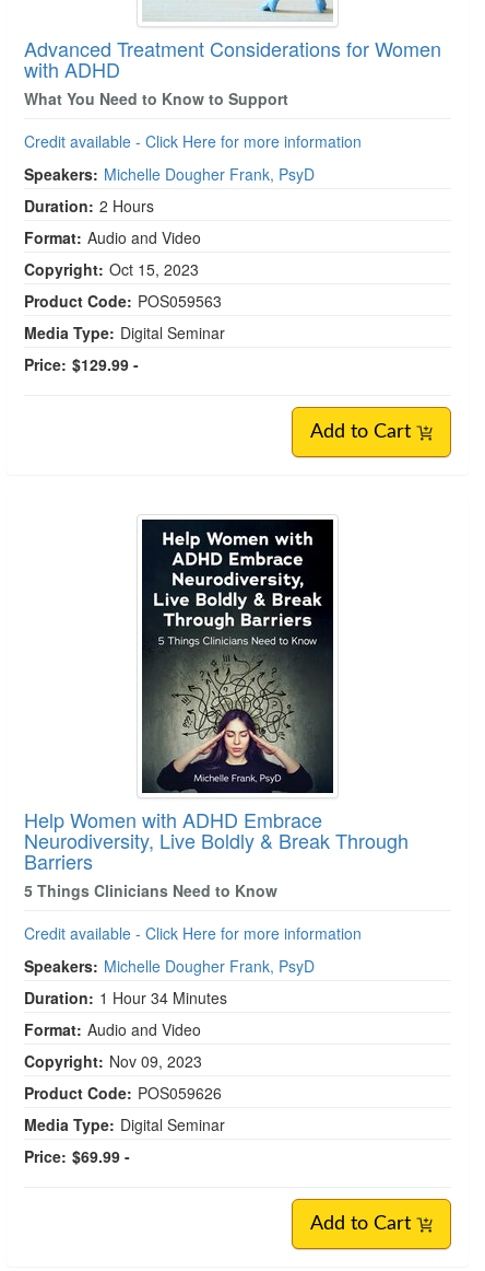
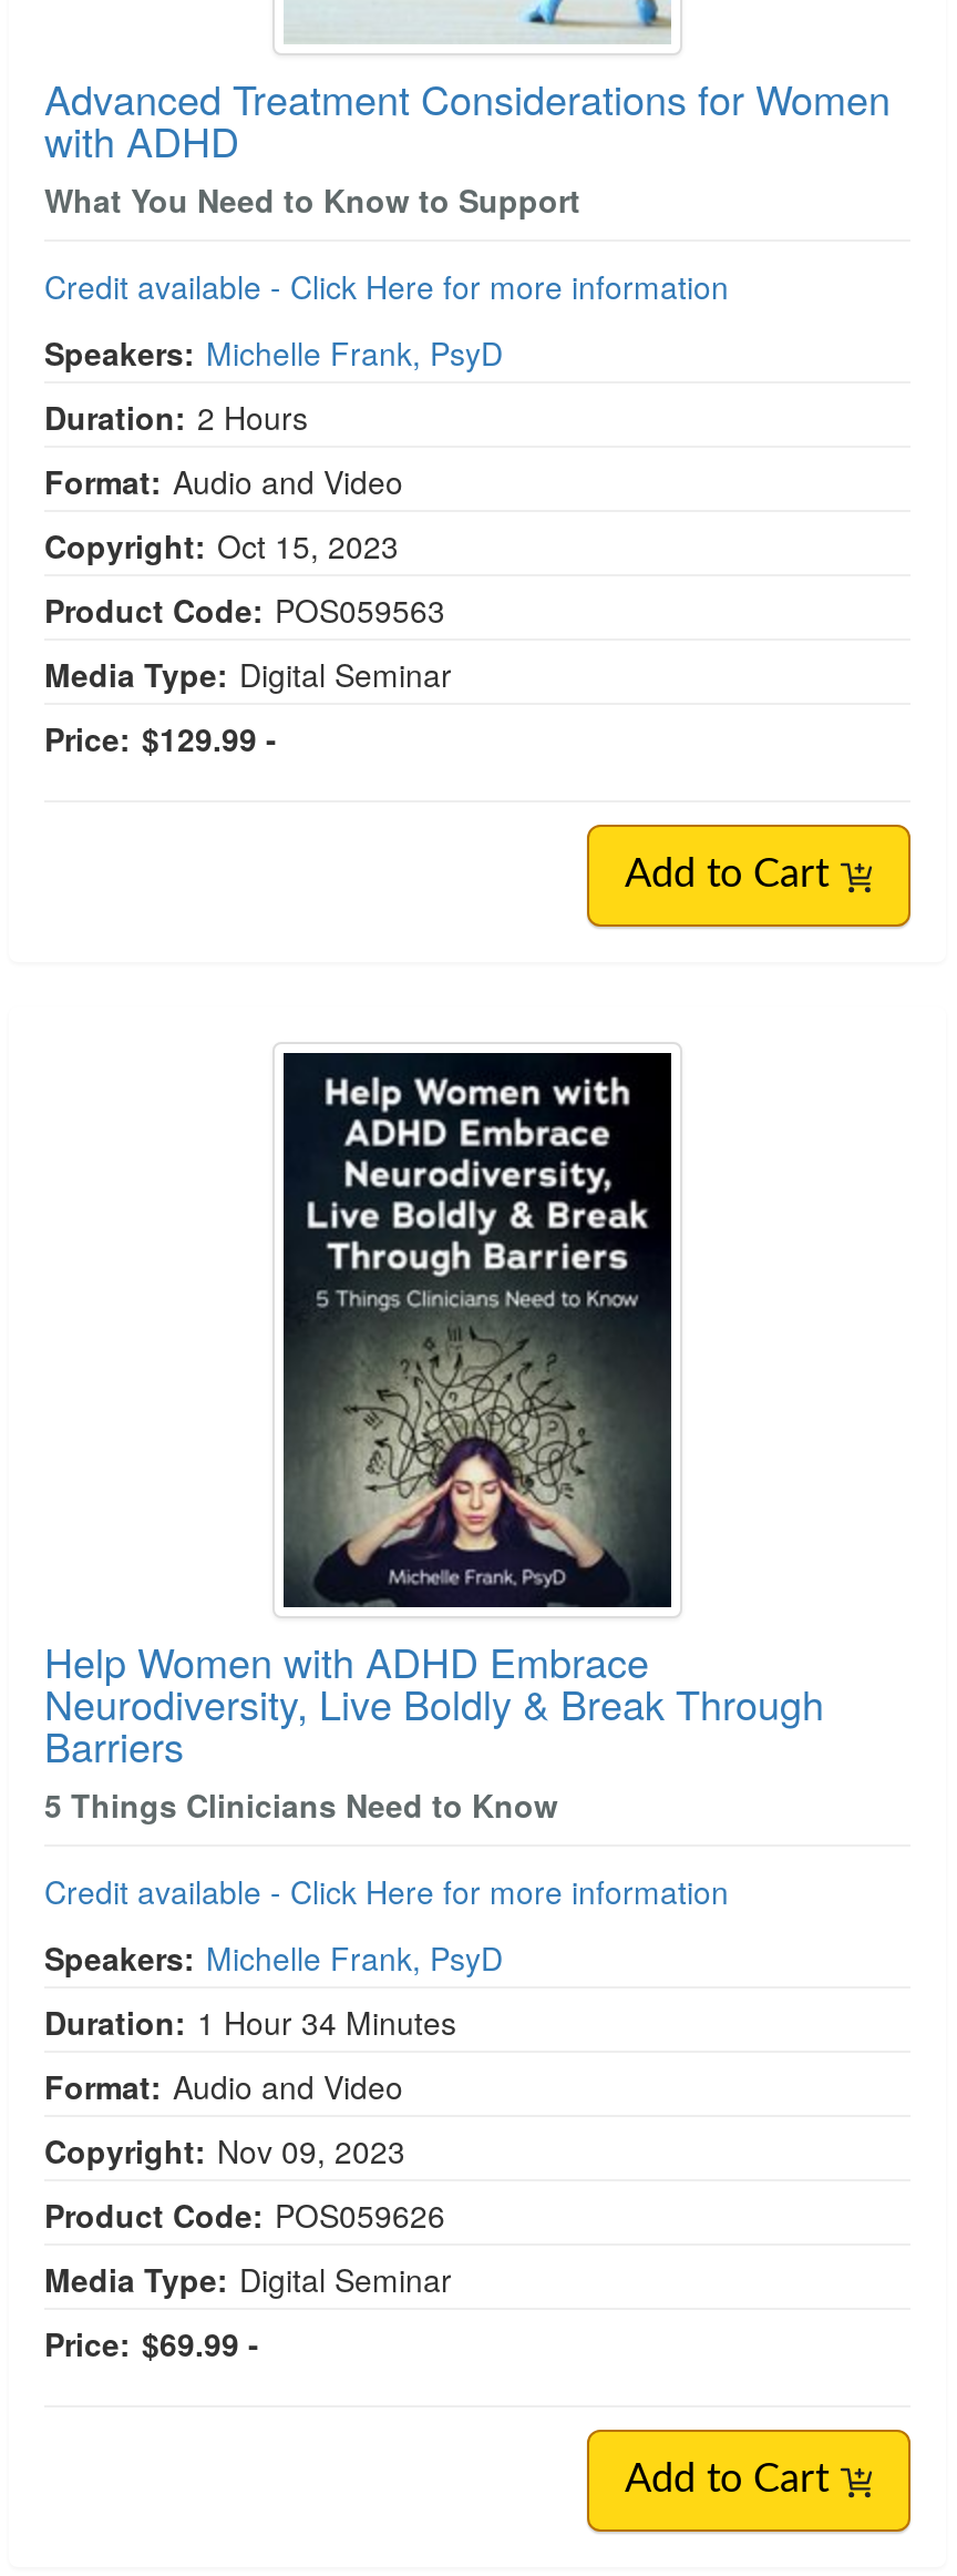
- Speakers: Michelle Dougher Frank, PsyD
+ Speakers: Michelle Frank, PsyD

- Speakers: Michelle Dougher Frank, PsyD
+ Speakers: Michelle Frank, PsyD
